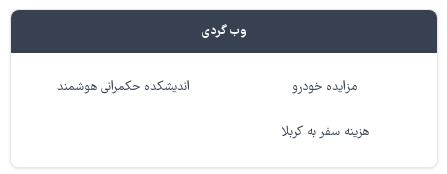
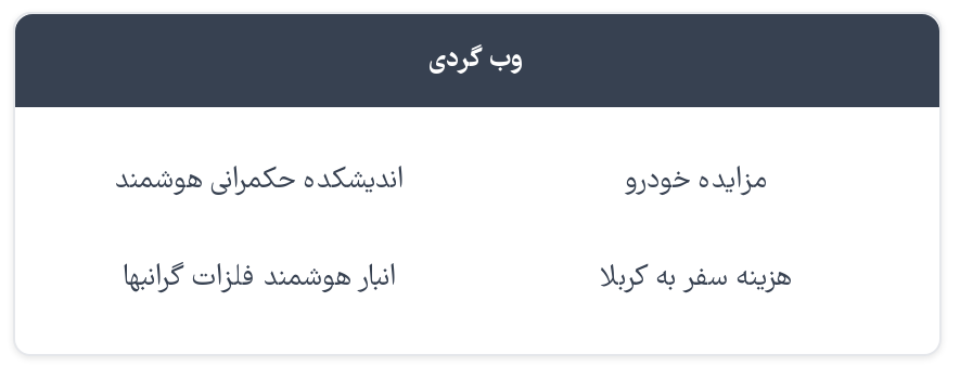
+ انبار هوشمند فلزات گرانبها
